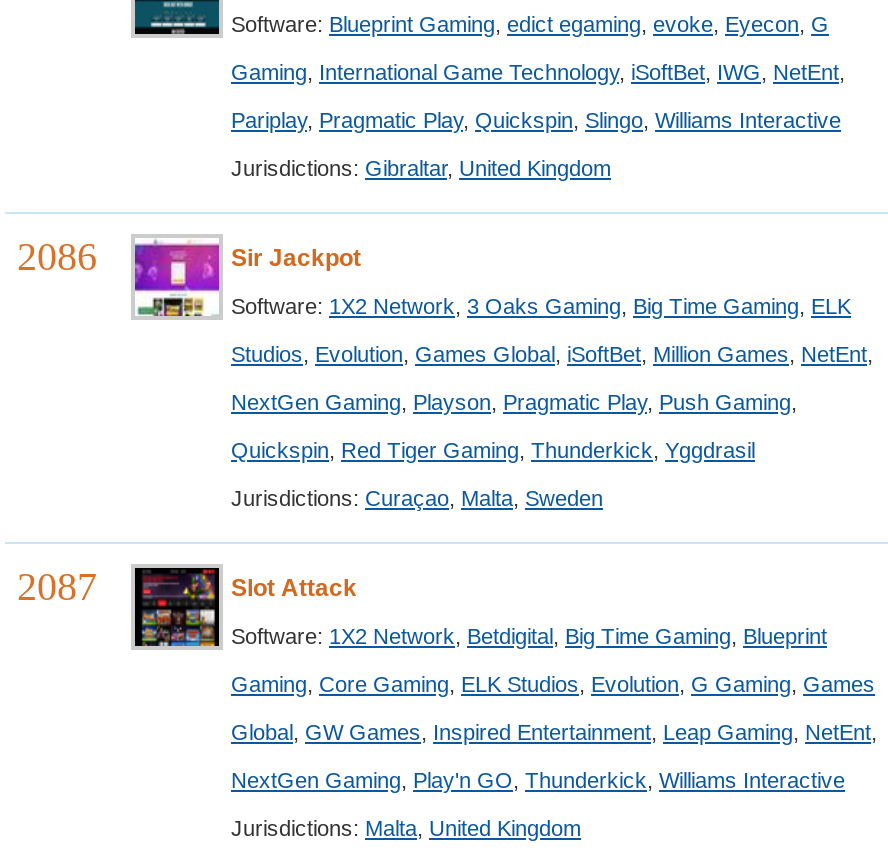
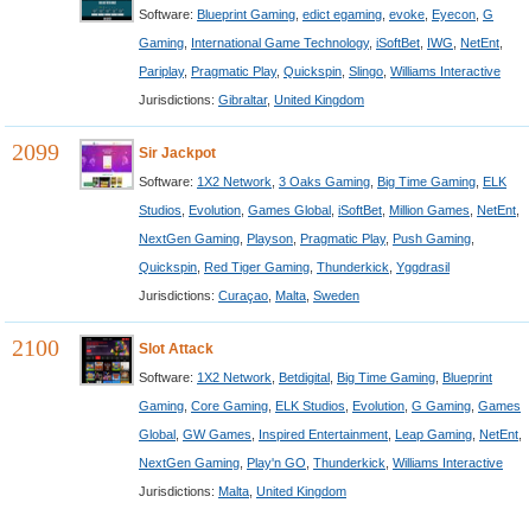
- 2086
+ 2099

- 2087
+ 2100
